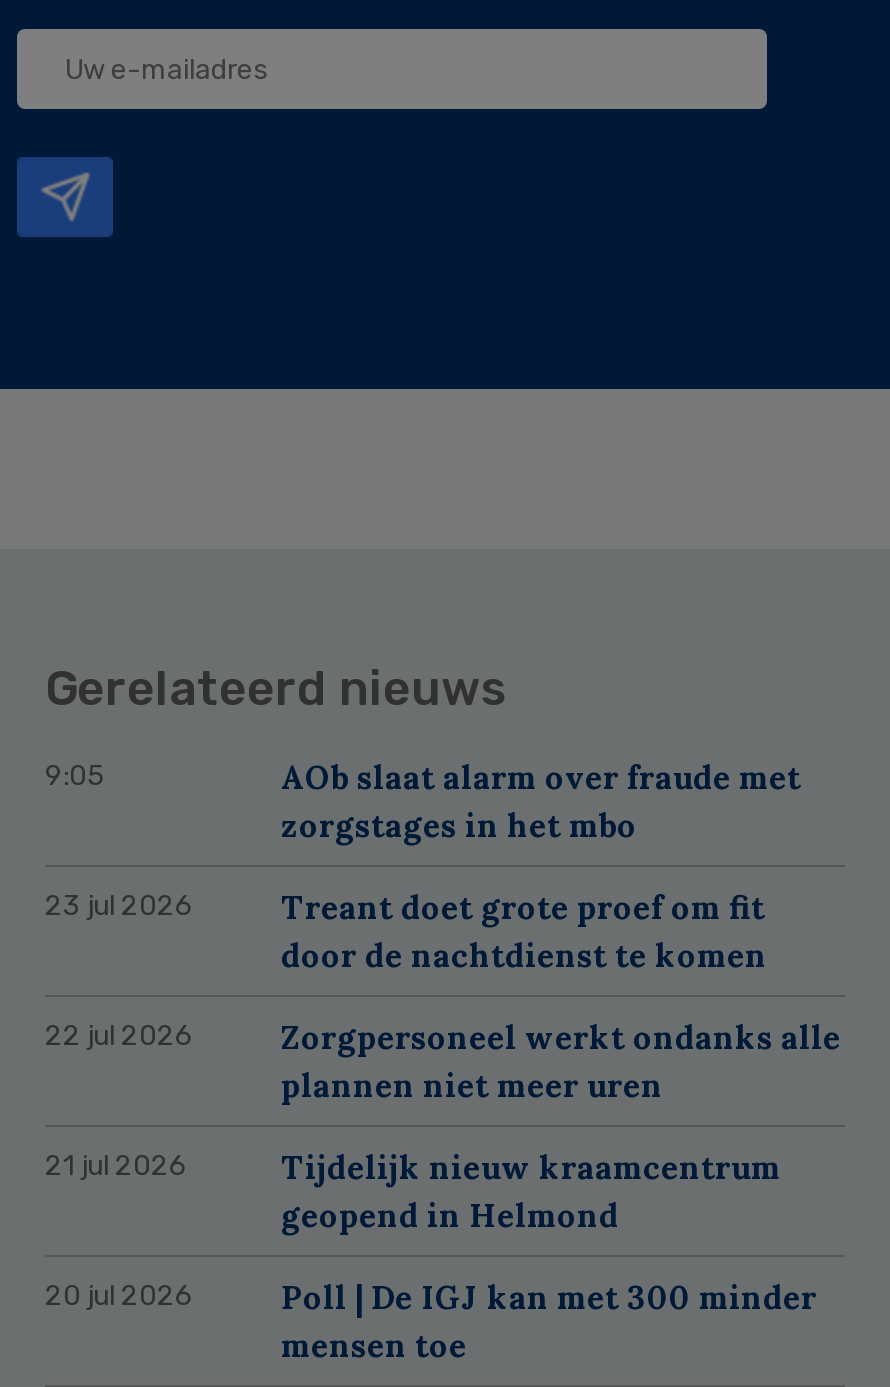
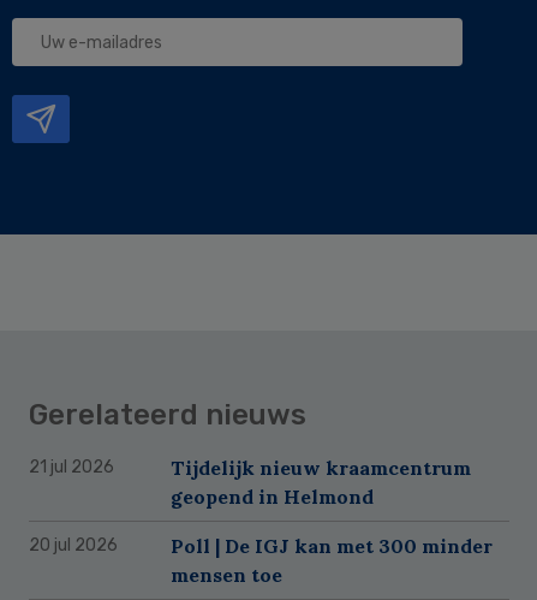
- 9:05
- AOb slaat alarm over fraude met
- zorgstages in het mbo
- 23 jul 2026
- Treant doet grote proef om fit
- door de nachtdienst te komen
- 22 jul 2026
- Zorgpersoneel werkt ondanks alle
- plannen niet meer uren
